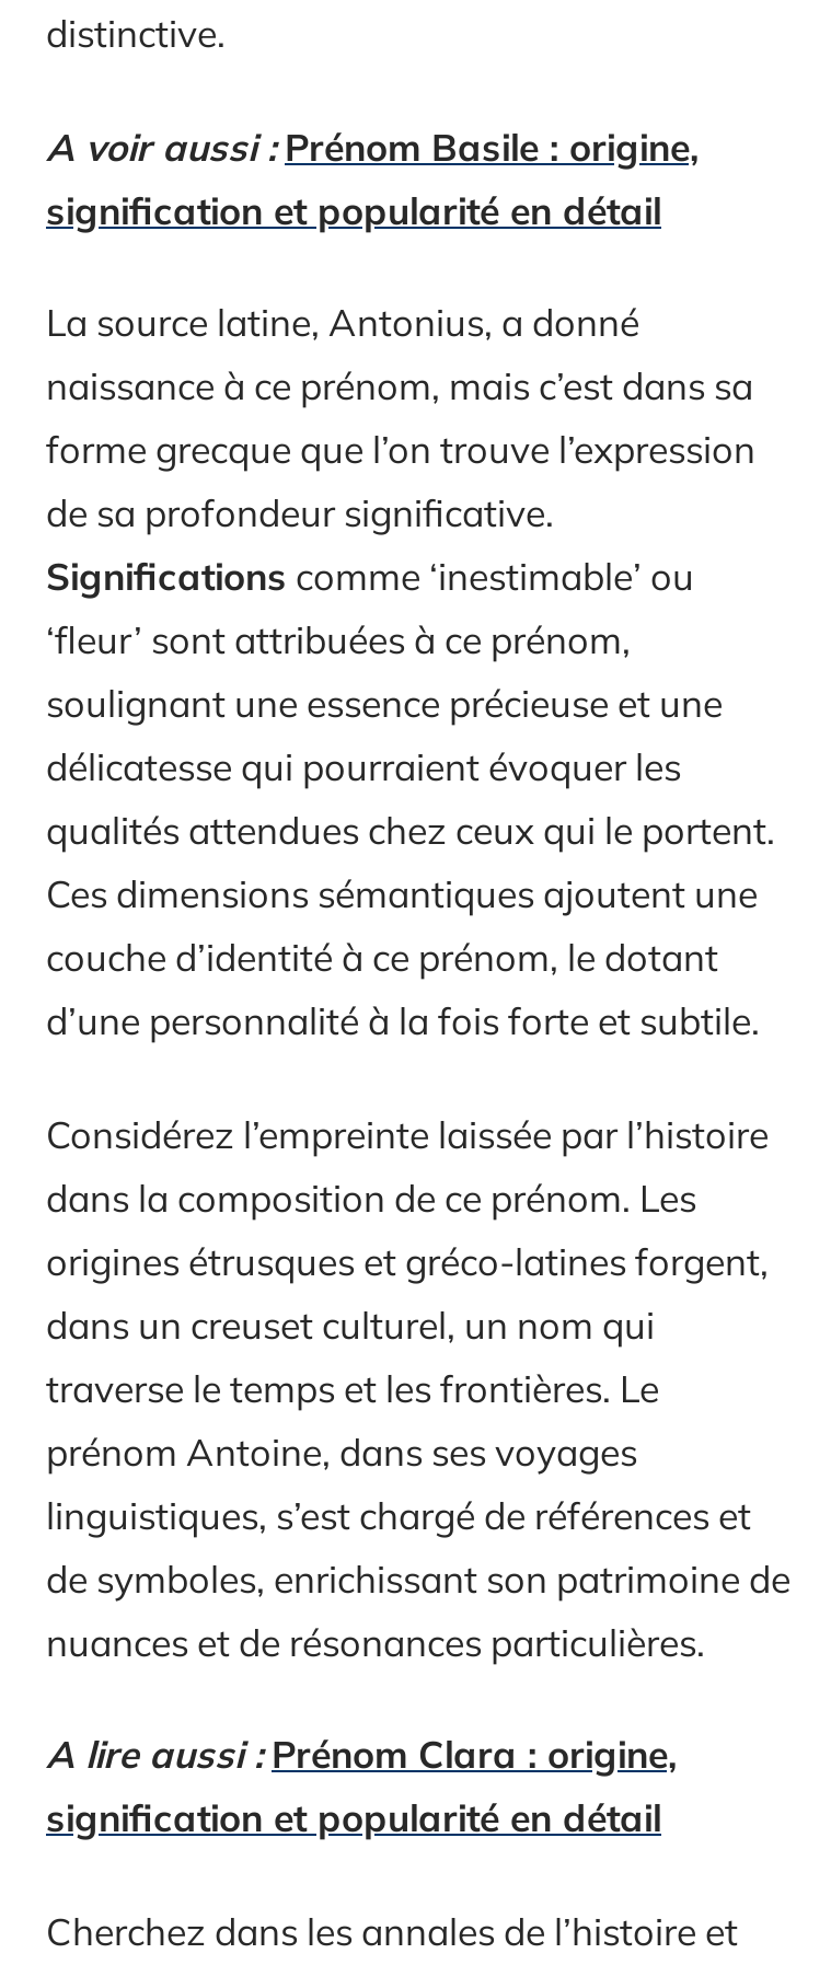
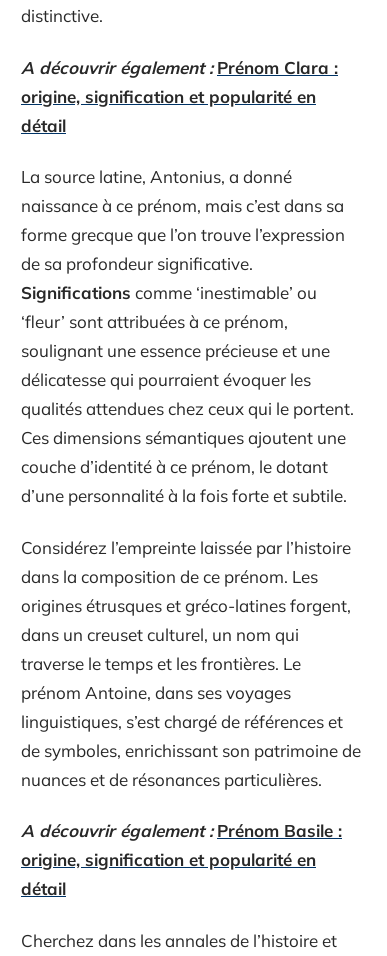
- A voir aussi : Prénom Basile : origine,
- signification et popularité en détail
+ A découvrir également : Prénom Clara :
+ origine, signification et popularité en
+ détail

- A lire aussi : Prénom Clara : origine,
- signification et popularité en détail
+ A découvrir également : Prénom Basile :
+ origine, signification et popularité en
+ détail
